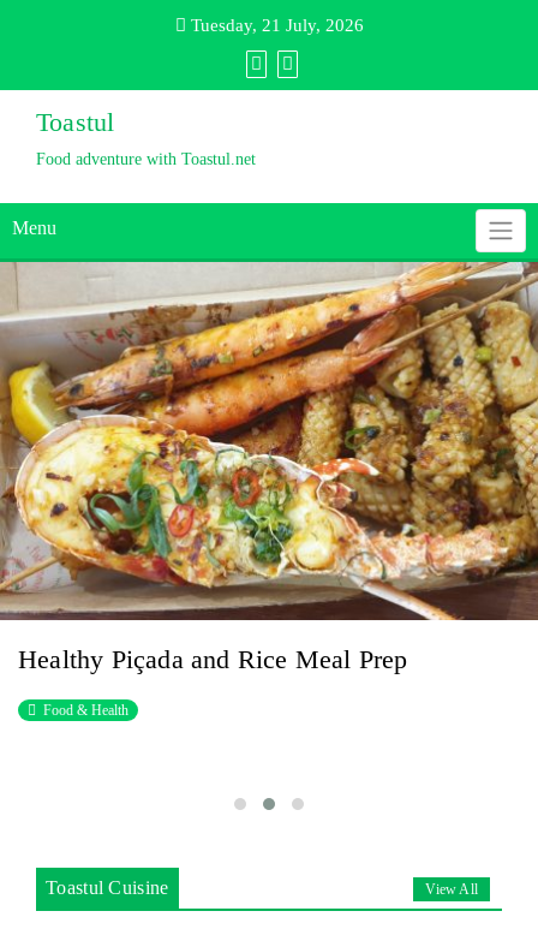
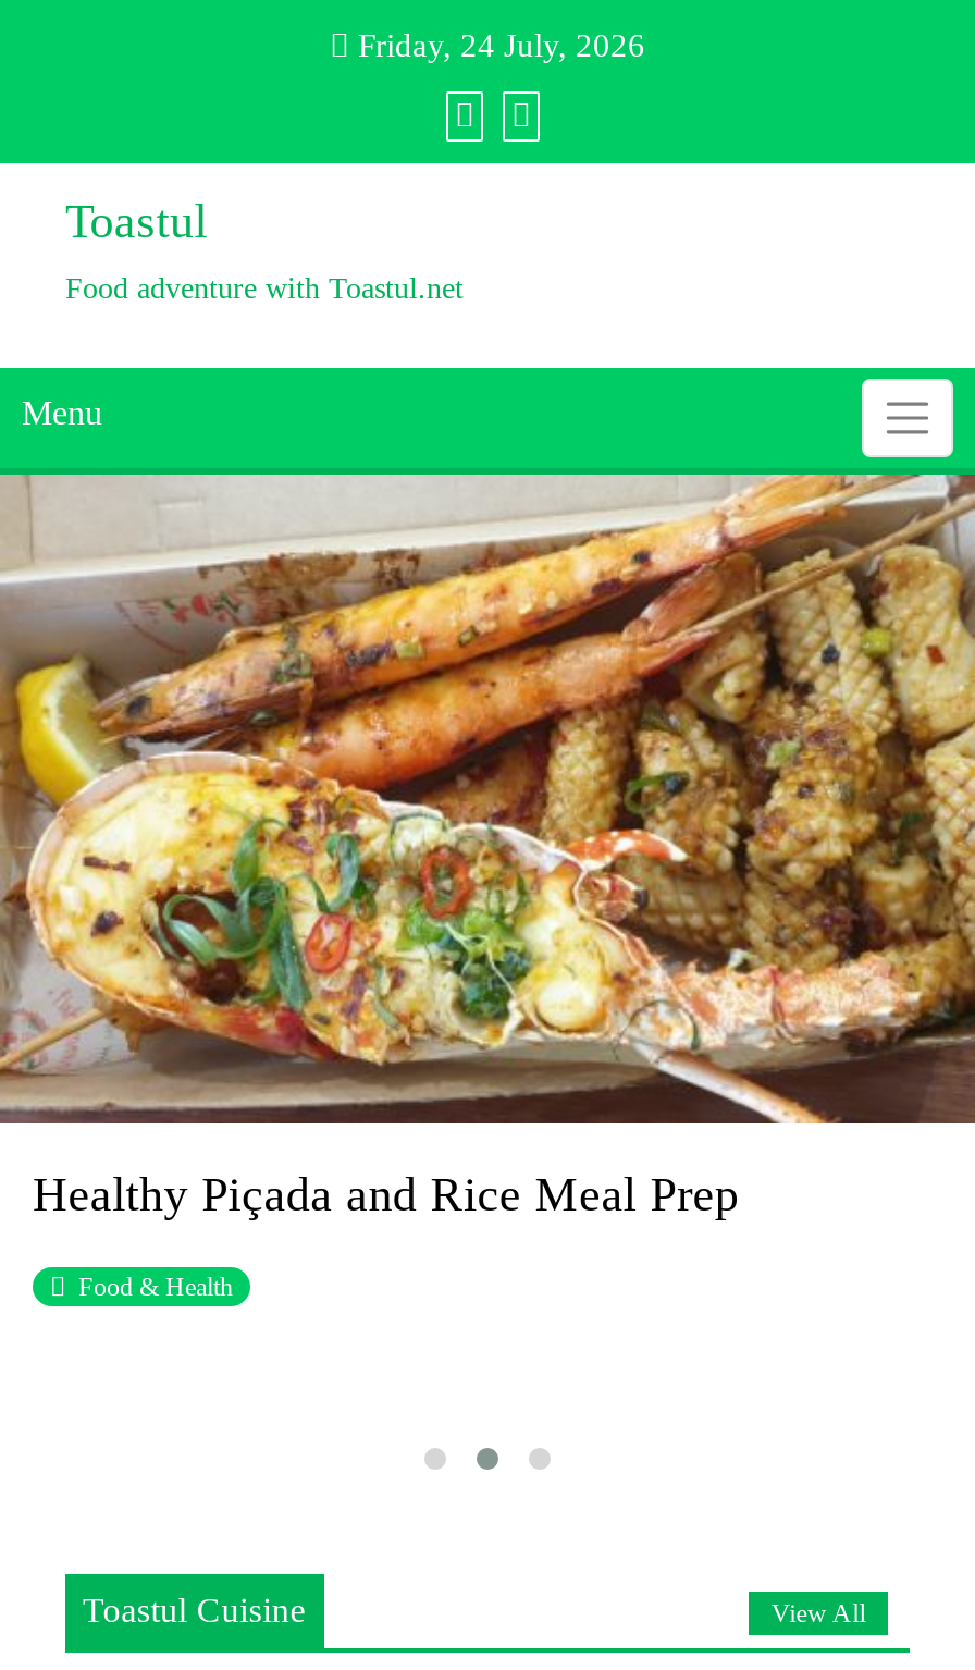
- Tuesday, 21 July, 2026
+ Friday, 24 July, 2026
